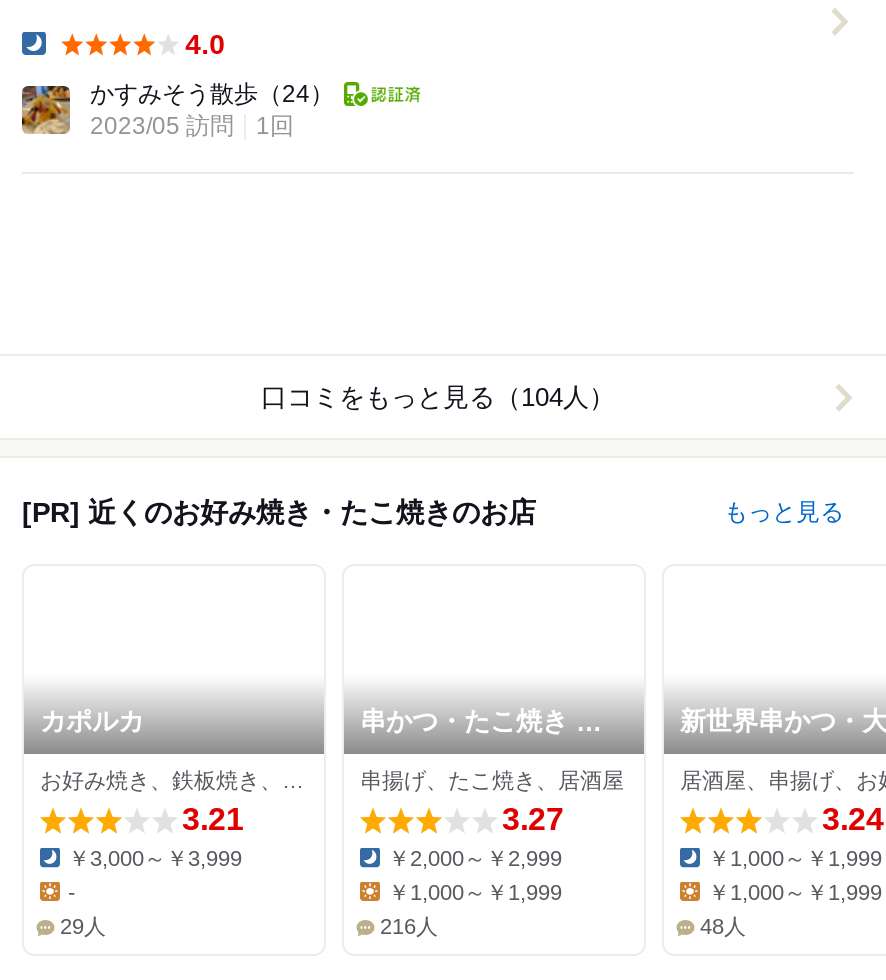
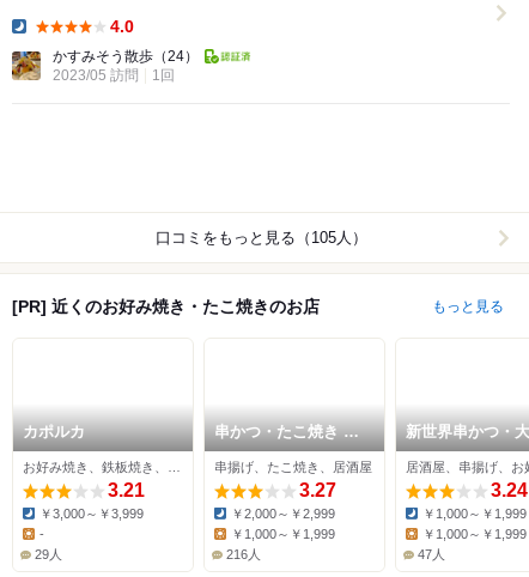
- 口コミをもっと見る（104人）
+ 口コミをもっと見る（105人）

- 48人
+ 47人
